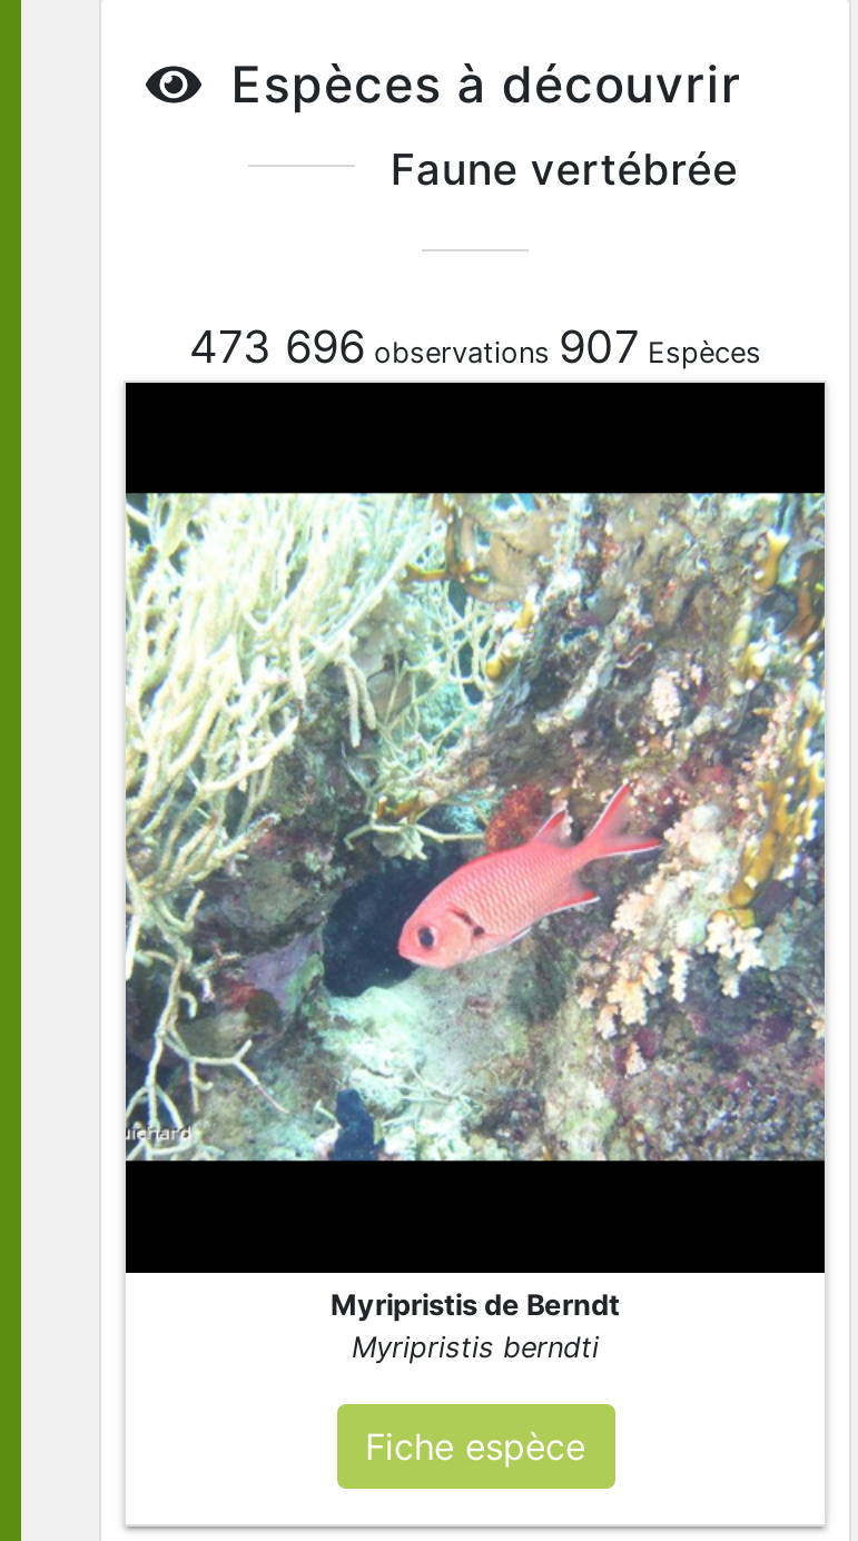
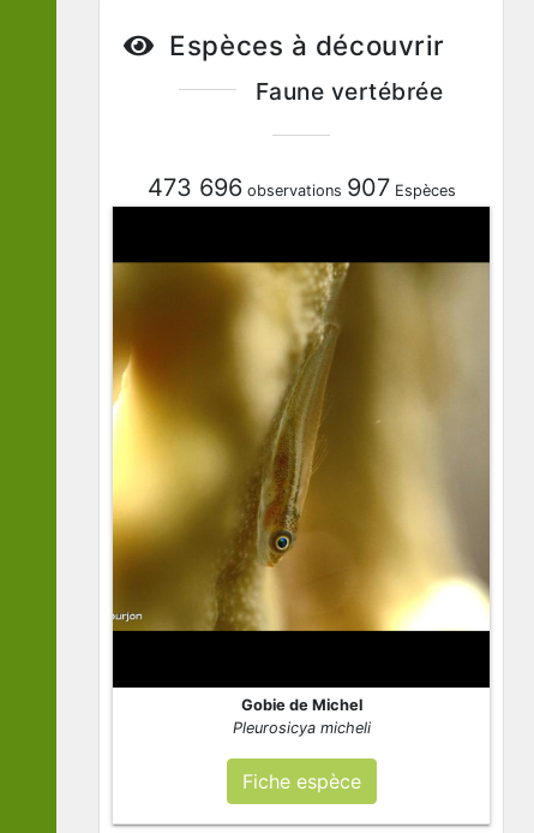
- [image]
+ [image]

- Myripristis de Berndt
- Myripristis berndti
+ Gobie de Michel
+ Pleurosicya micheli
